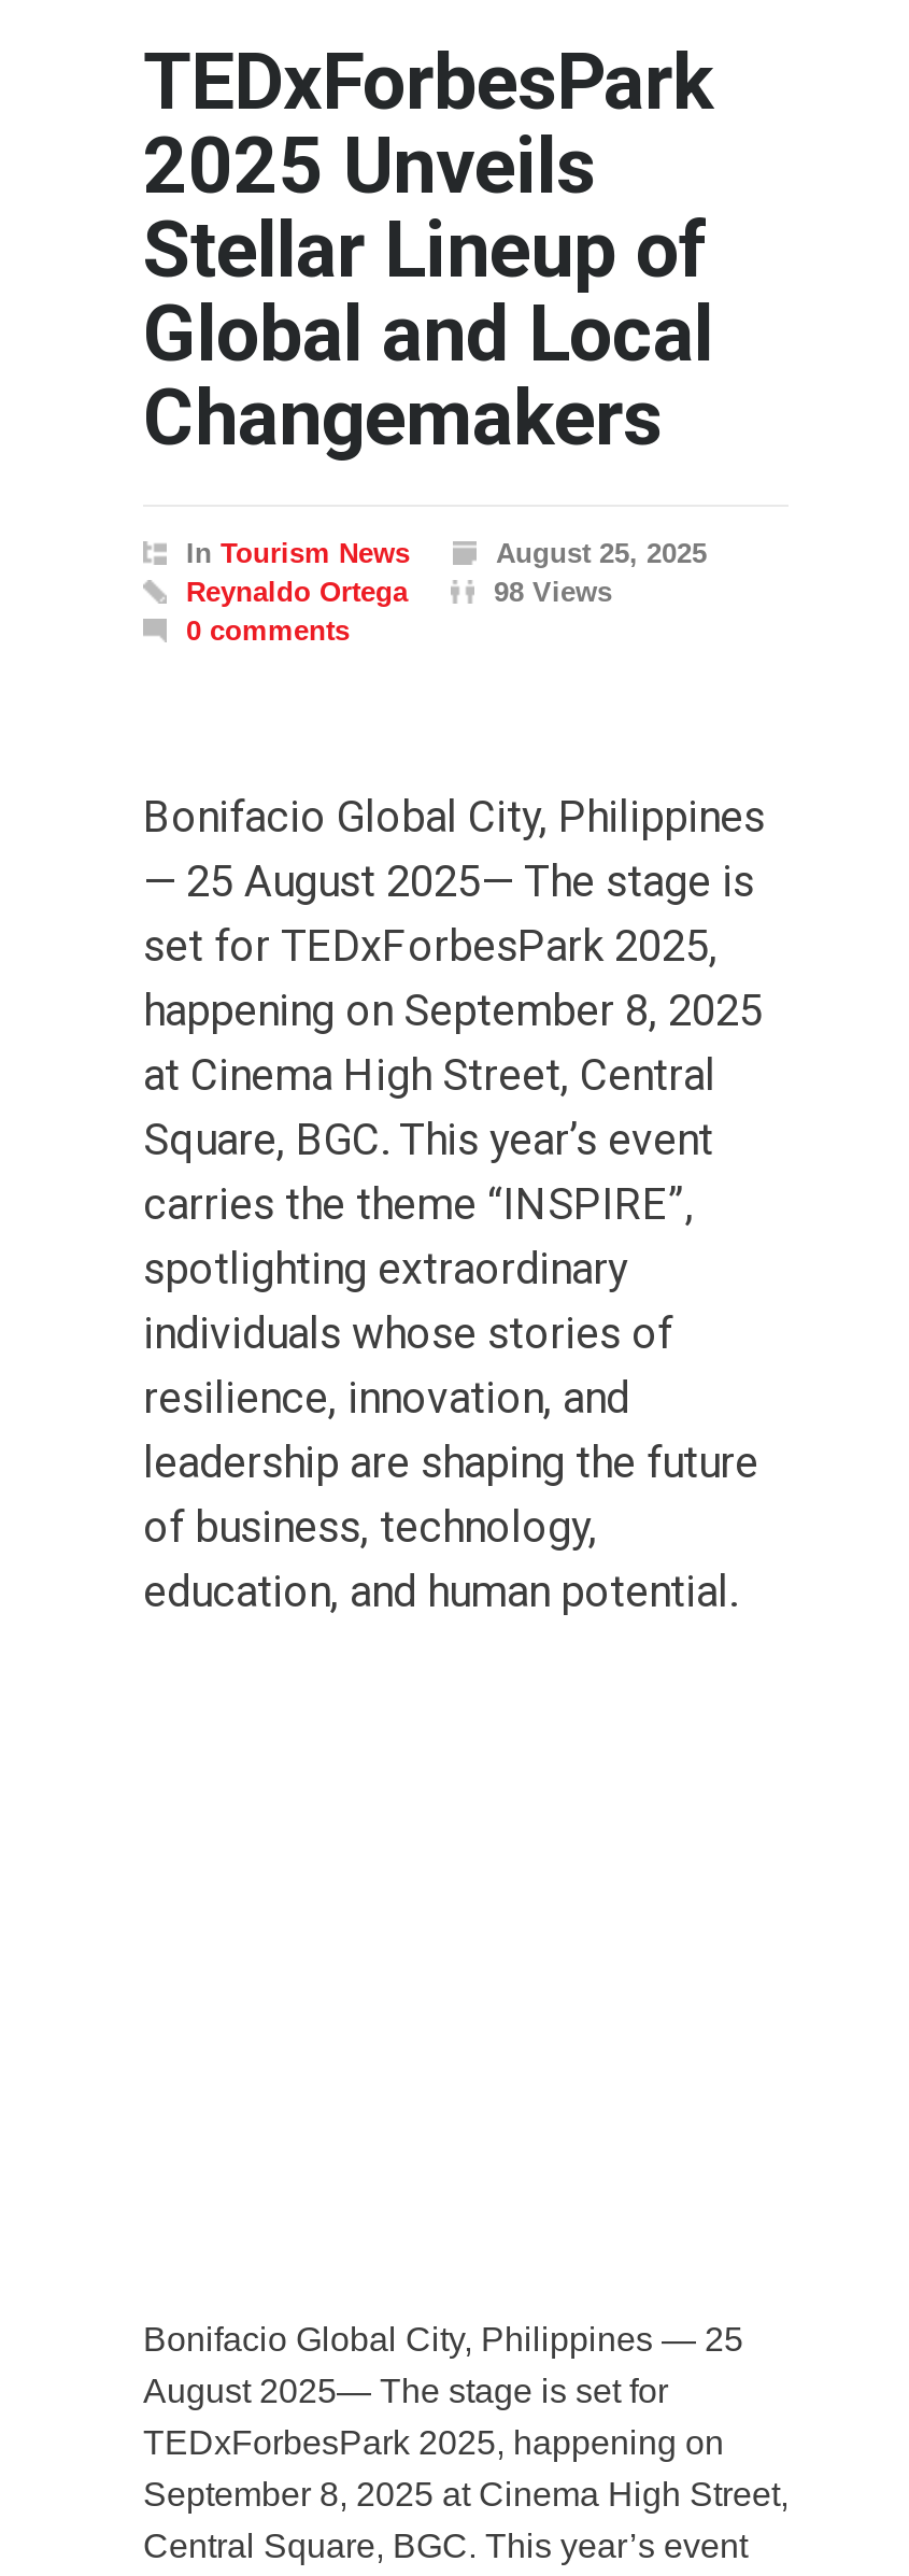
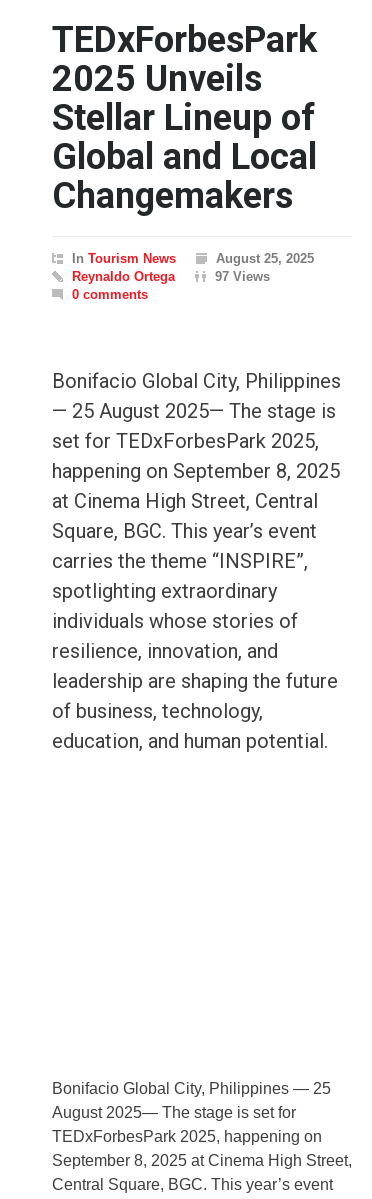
- 98 Views
+ 97 Views
